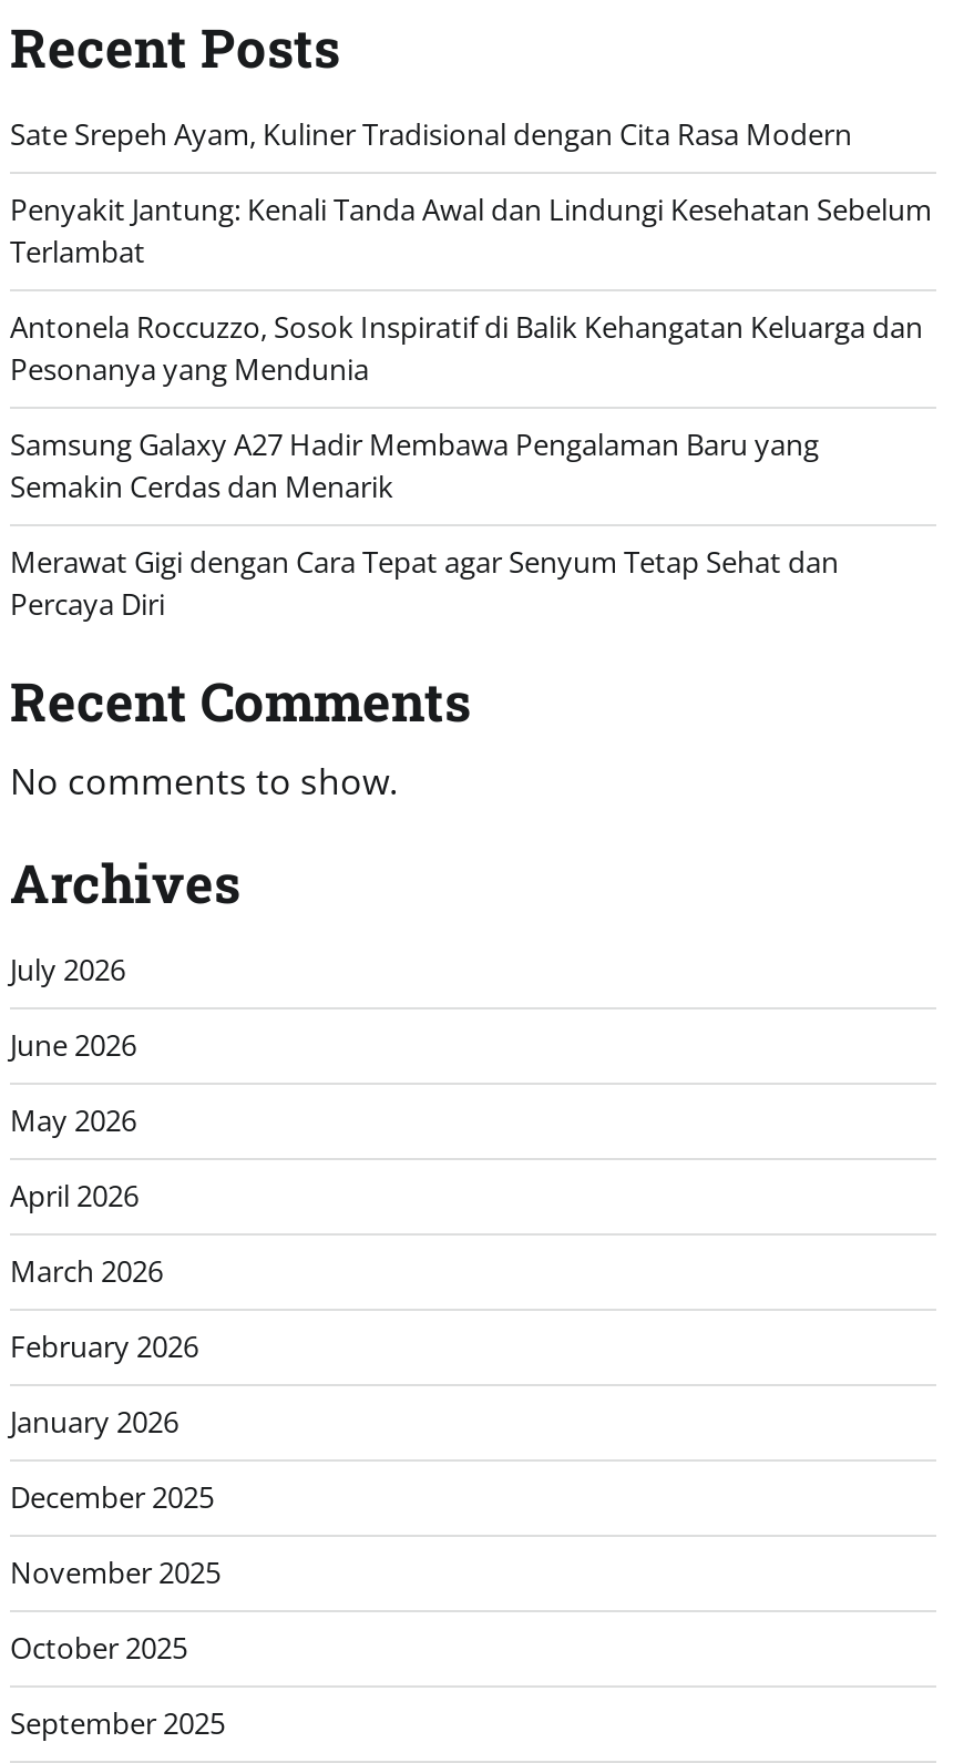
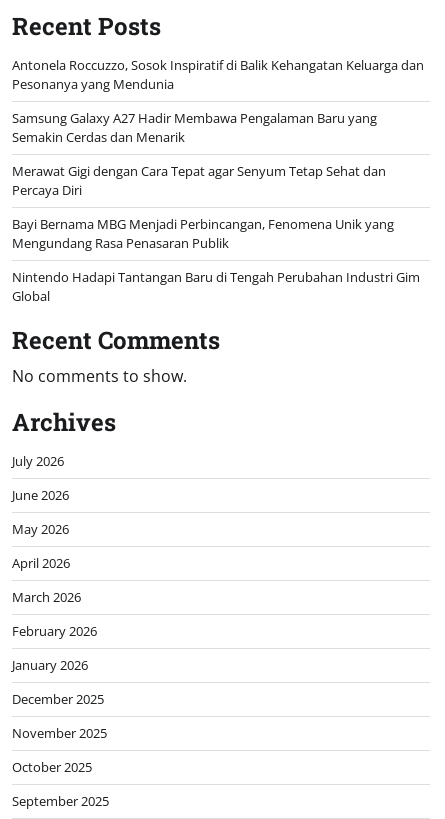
- Sate Srepeh Ayam, Kuliner Tradisional dengan Cita Rasa Modern
- Penyakit Jantung: Kenali Tanda Awal dan Lindungi Kesehatan Sebelum
- Terlambat

moved up: Antonela Roccuzzo, Sosok Inspiratif di Balik Kehangatan Keluarga dan | Pesonanya yang Mendunia | Samsung Galaxy A27 Hadir Membawa Pengalaman Baru yang | Semakin Cerdas dan Menarik | Merawat Gigi dengan Cara Tepat agar Senyum Tetap Sehat dan | Percaya Diri

+ Bayi Bernama MBG Menjadi Perbincangan, Fenomena Unik yang
+ Mengundang Rasa Penasaran Publik
+ Nintendo Hadapi Tantangan Baru di Tengah Perubahan Industri Gim
+ Global
